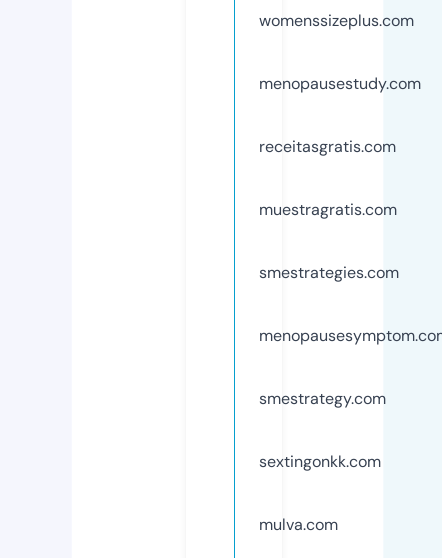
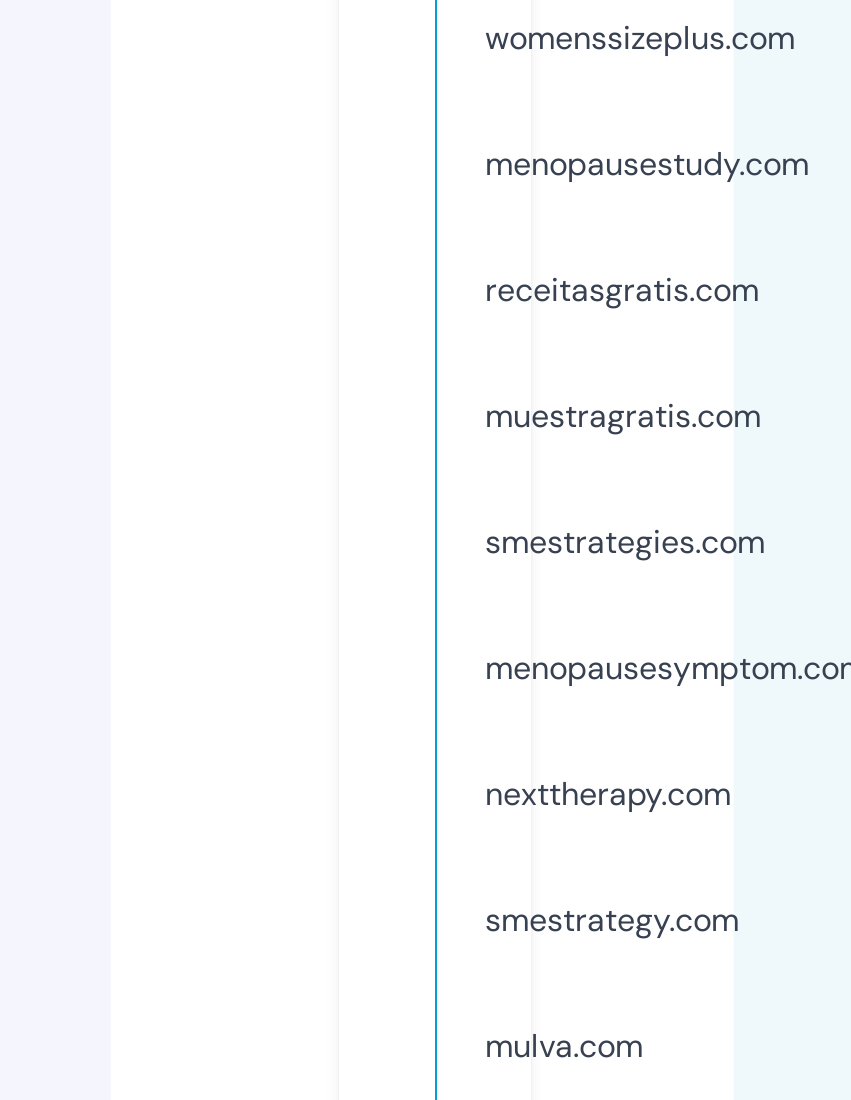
+ nexttherapy.com

moved down: smestrategy.com

- sextingonkk.com
